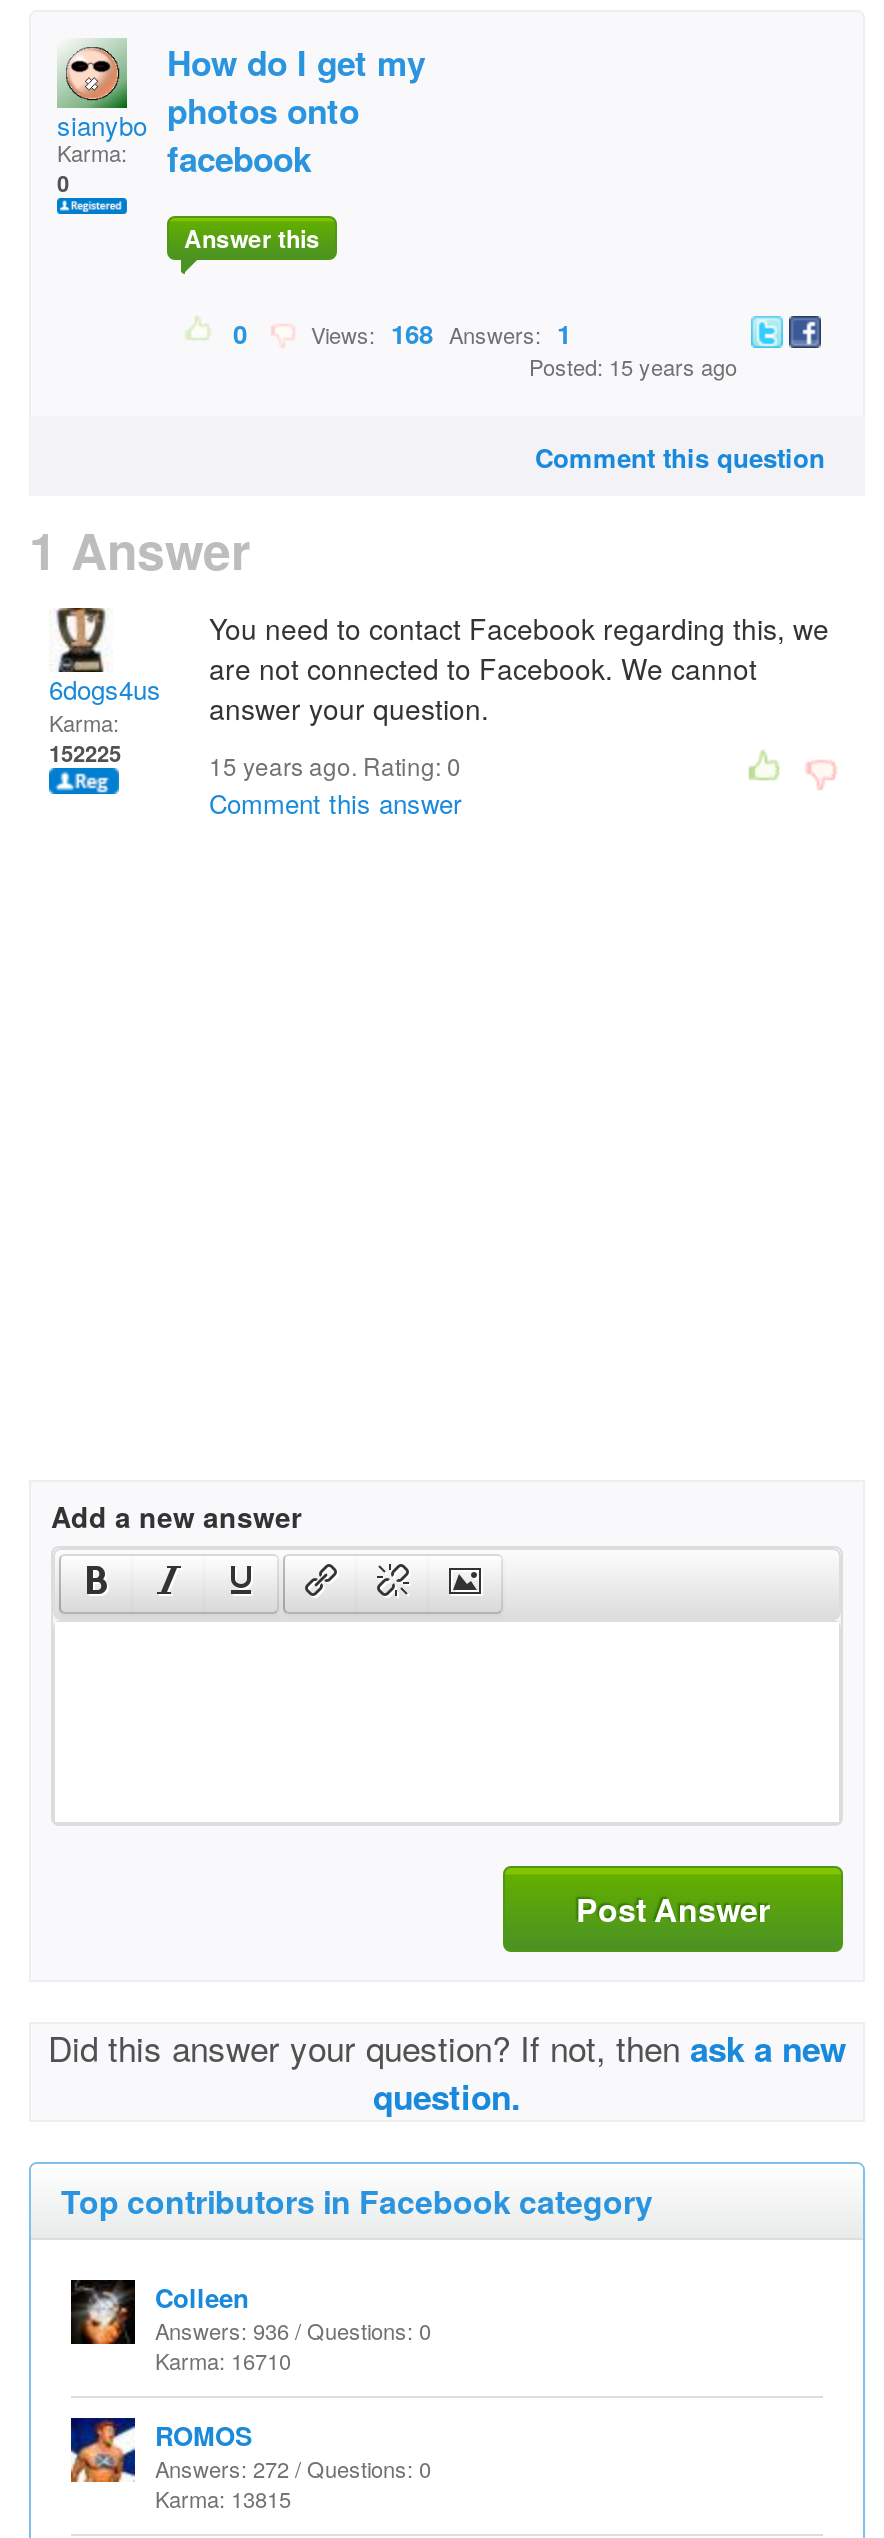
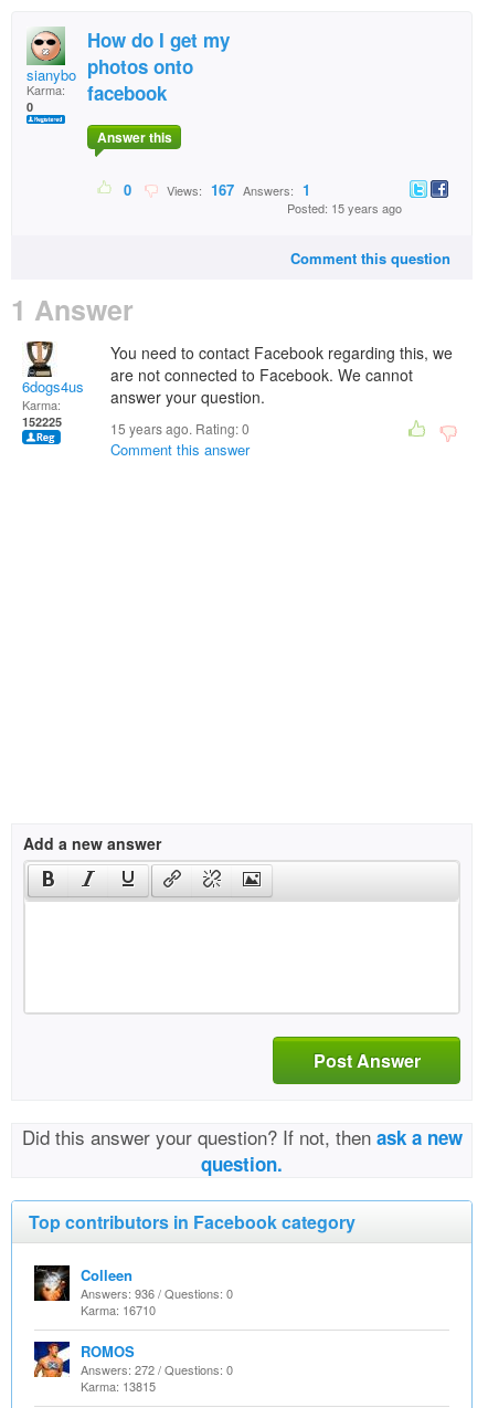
- Views: 168 Answers: 1
+ Views: 167 Answers: 1
